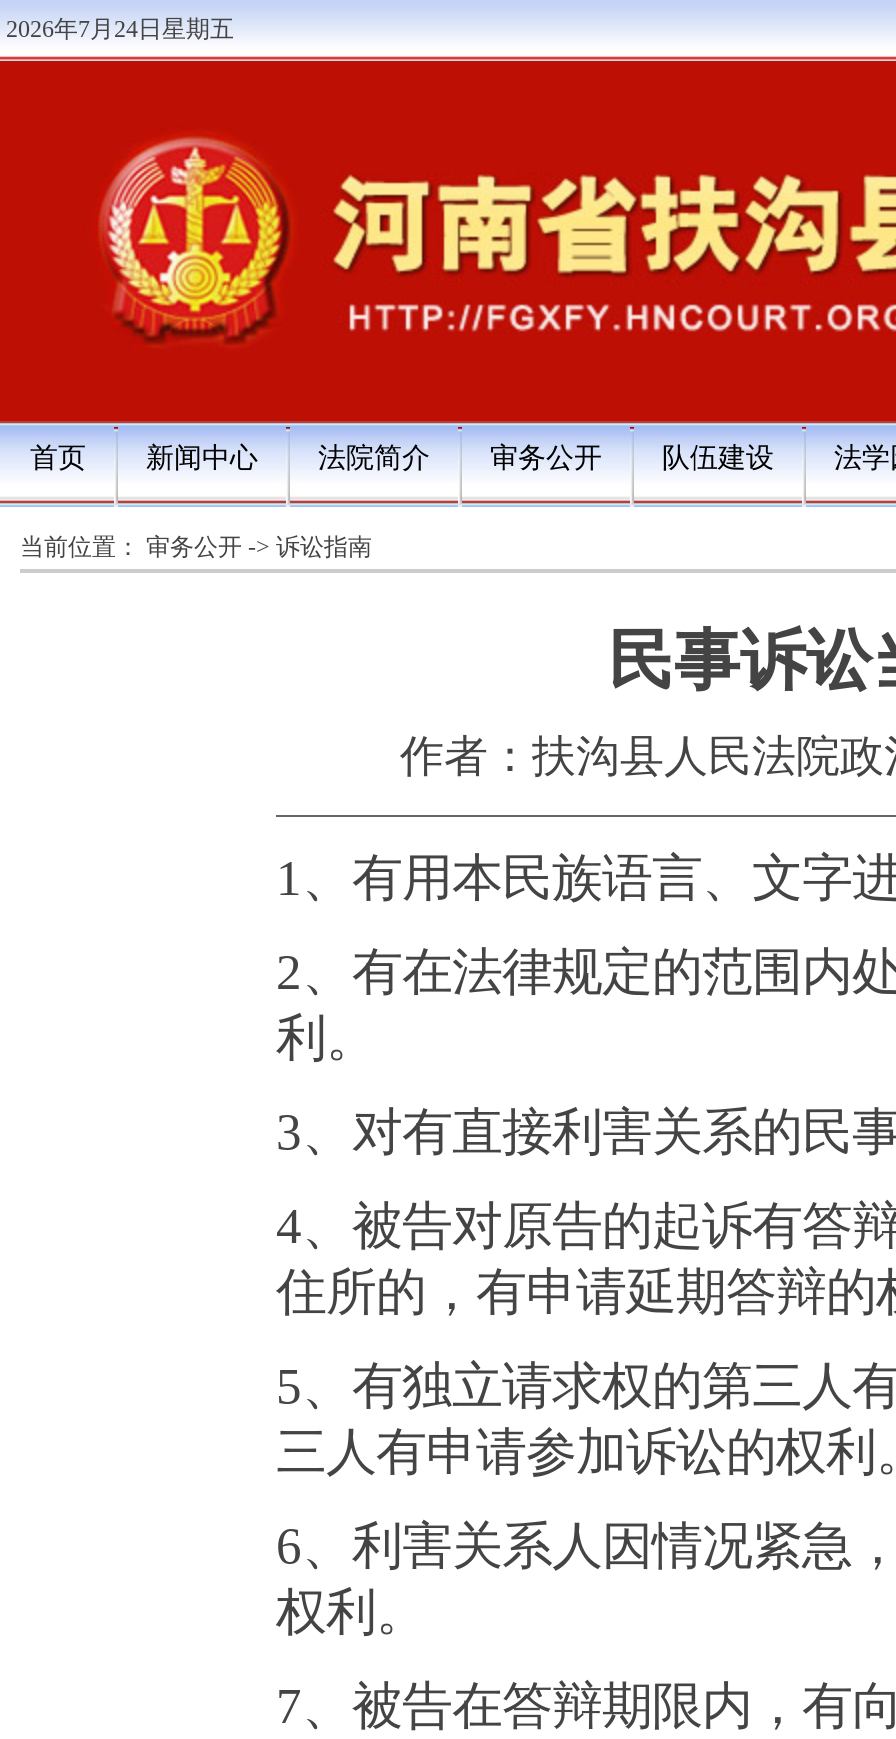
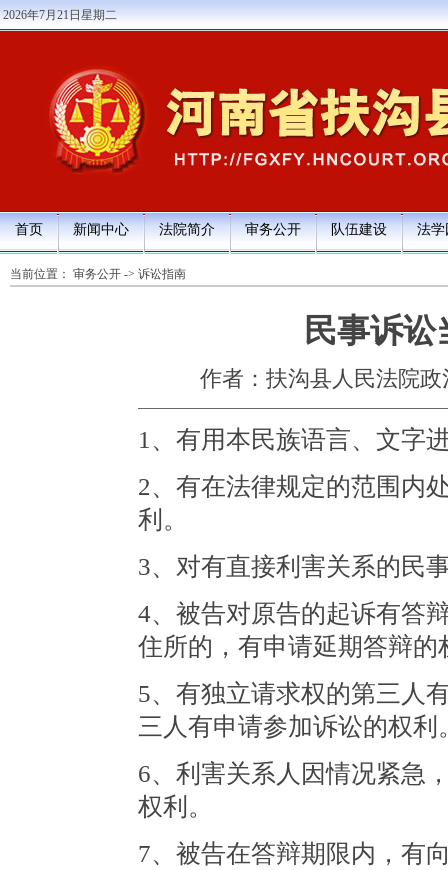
- 2026年7月24日星期五
+ 2026年7月21日星期二
